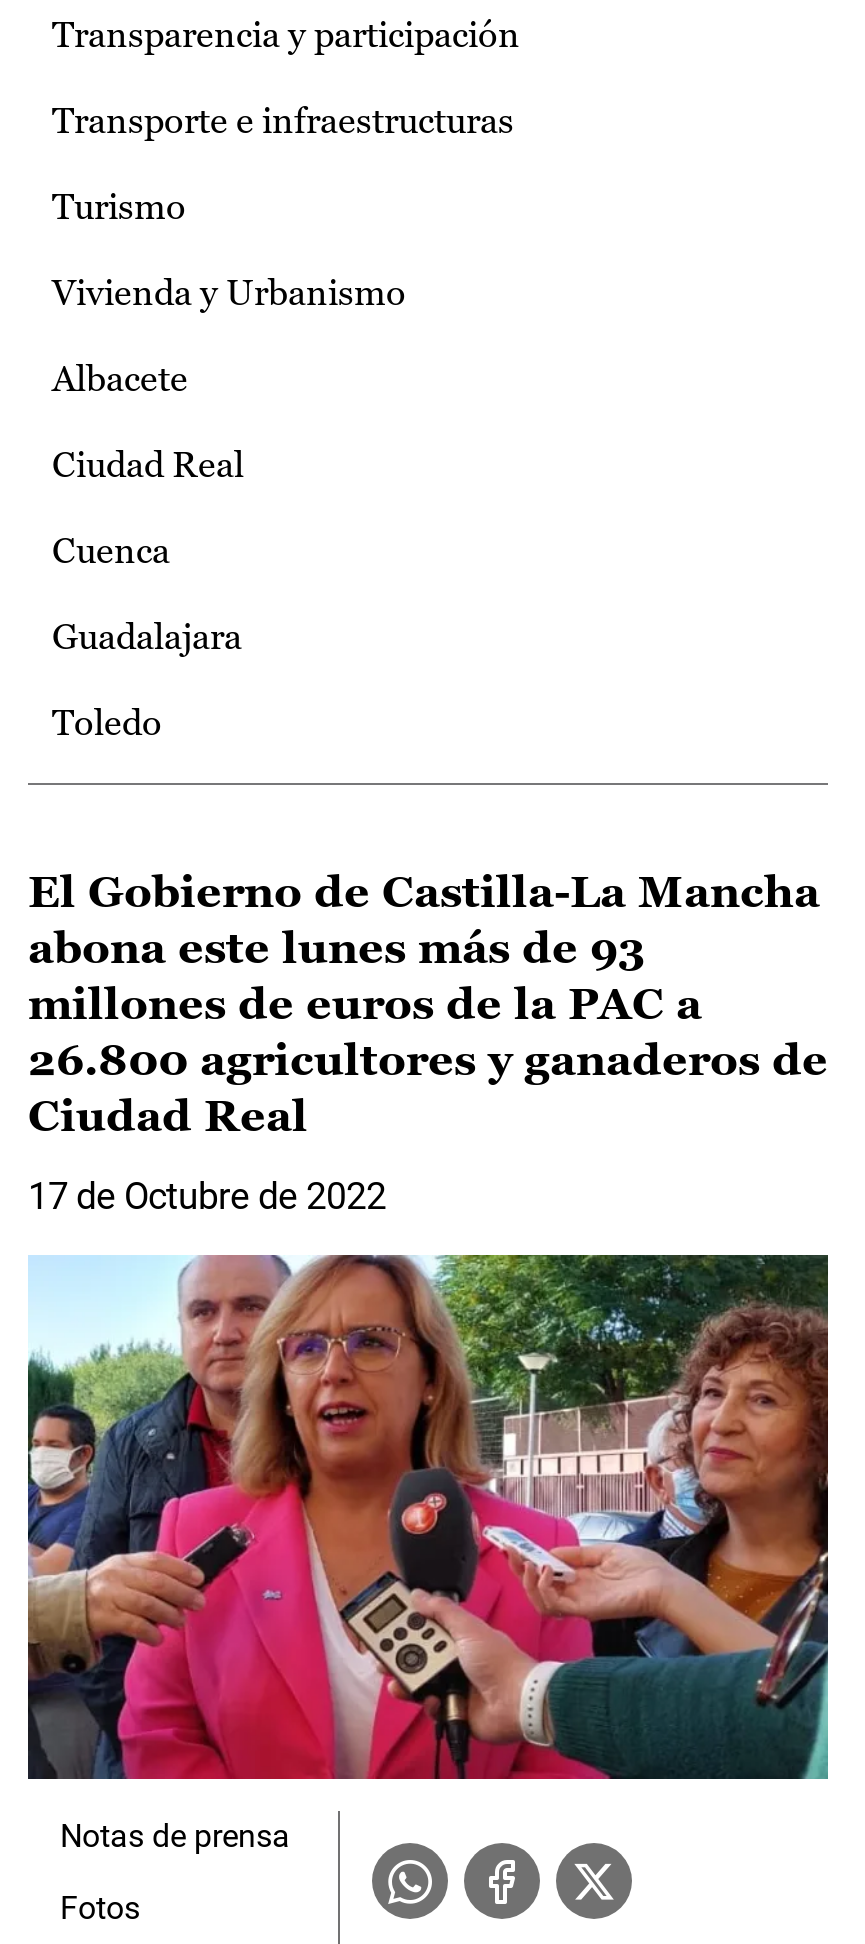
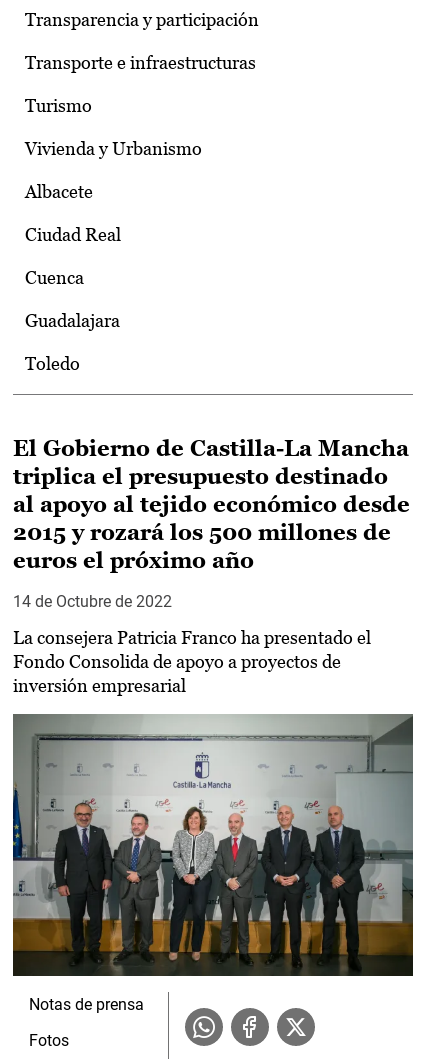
- abona este lunes más de 93
- millones de euros de la PAC a
- 26.800 agricultores y ganaderos de
- Ciudad Real
- 17 de Octubre de 2022
+ triplica el presupuesto destinado
+ al apoyo al tejido económico desde
+ 2015 y rozará los 500 millones de
+ euros el próximo año
+ 14 de Octubre de 2022
+ La consejera Patricia Franco ha presentado el
+ Fondo Consolida de apoyo a proyectos de
+ inversión empresarial

- [image]
+ [image]
